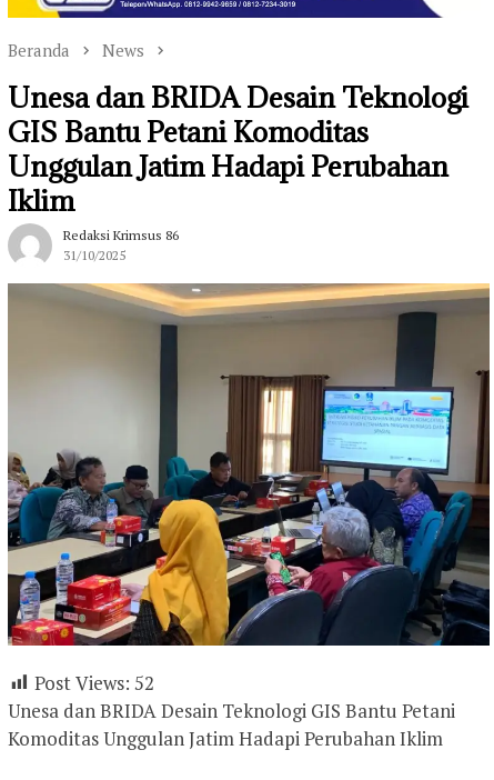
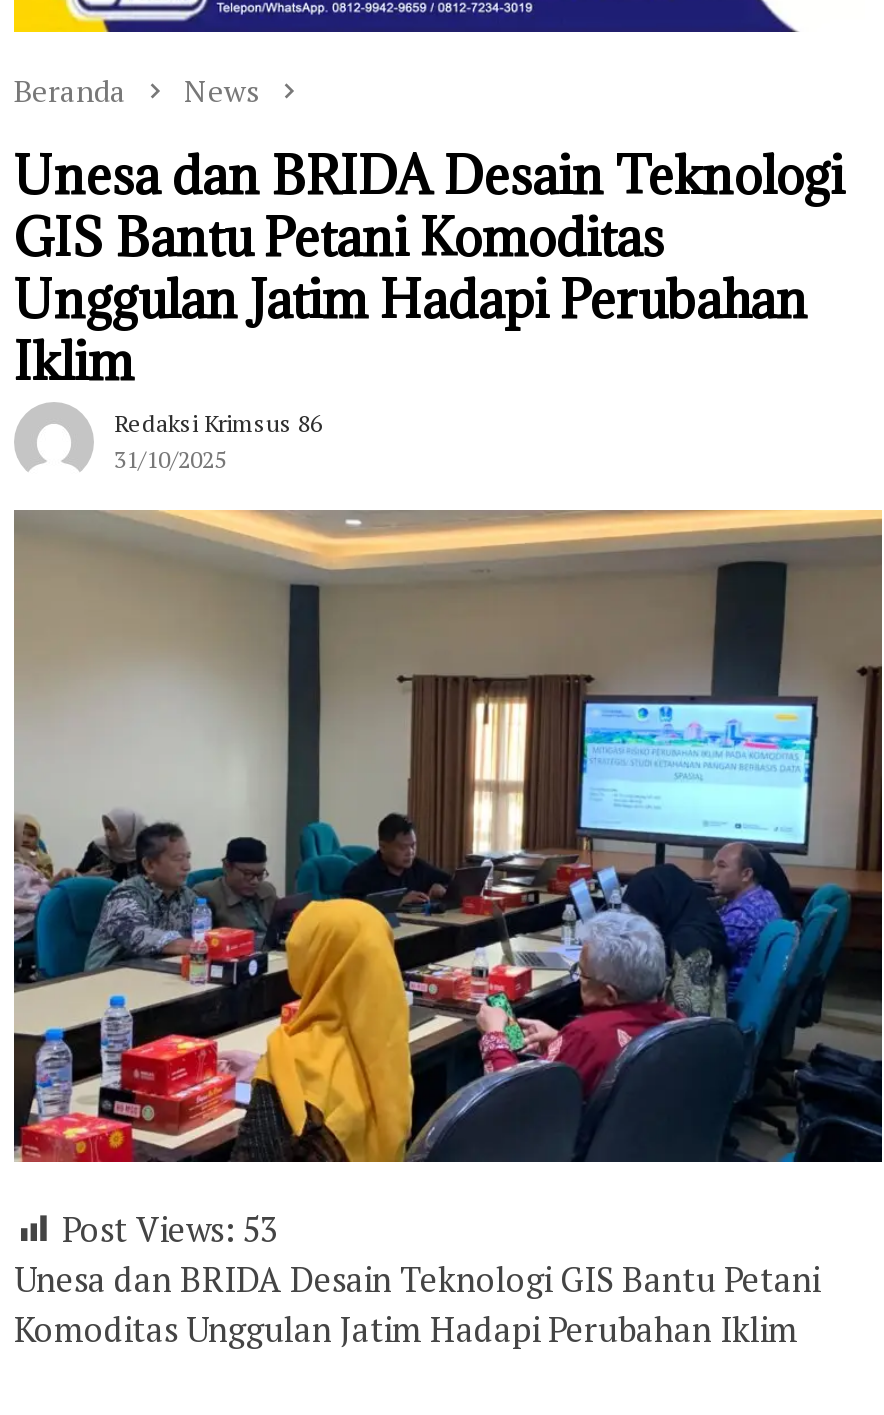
- Post Views: 52
+ Post Views: 53
